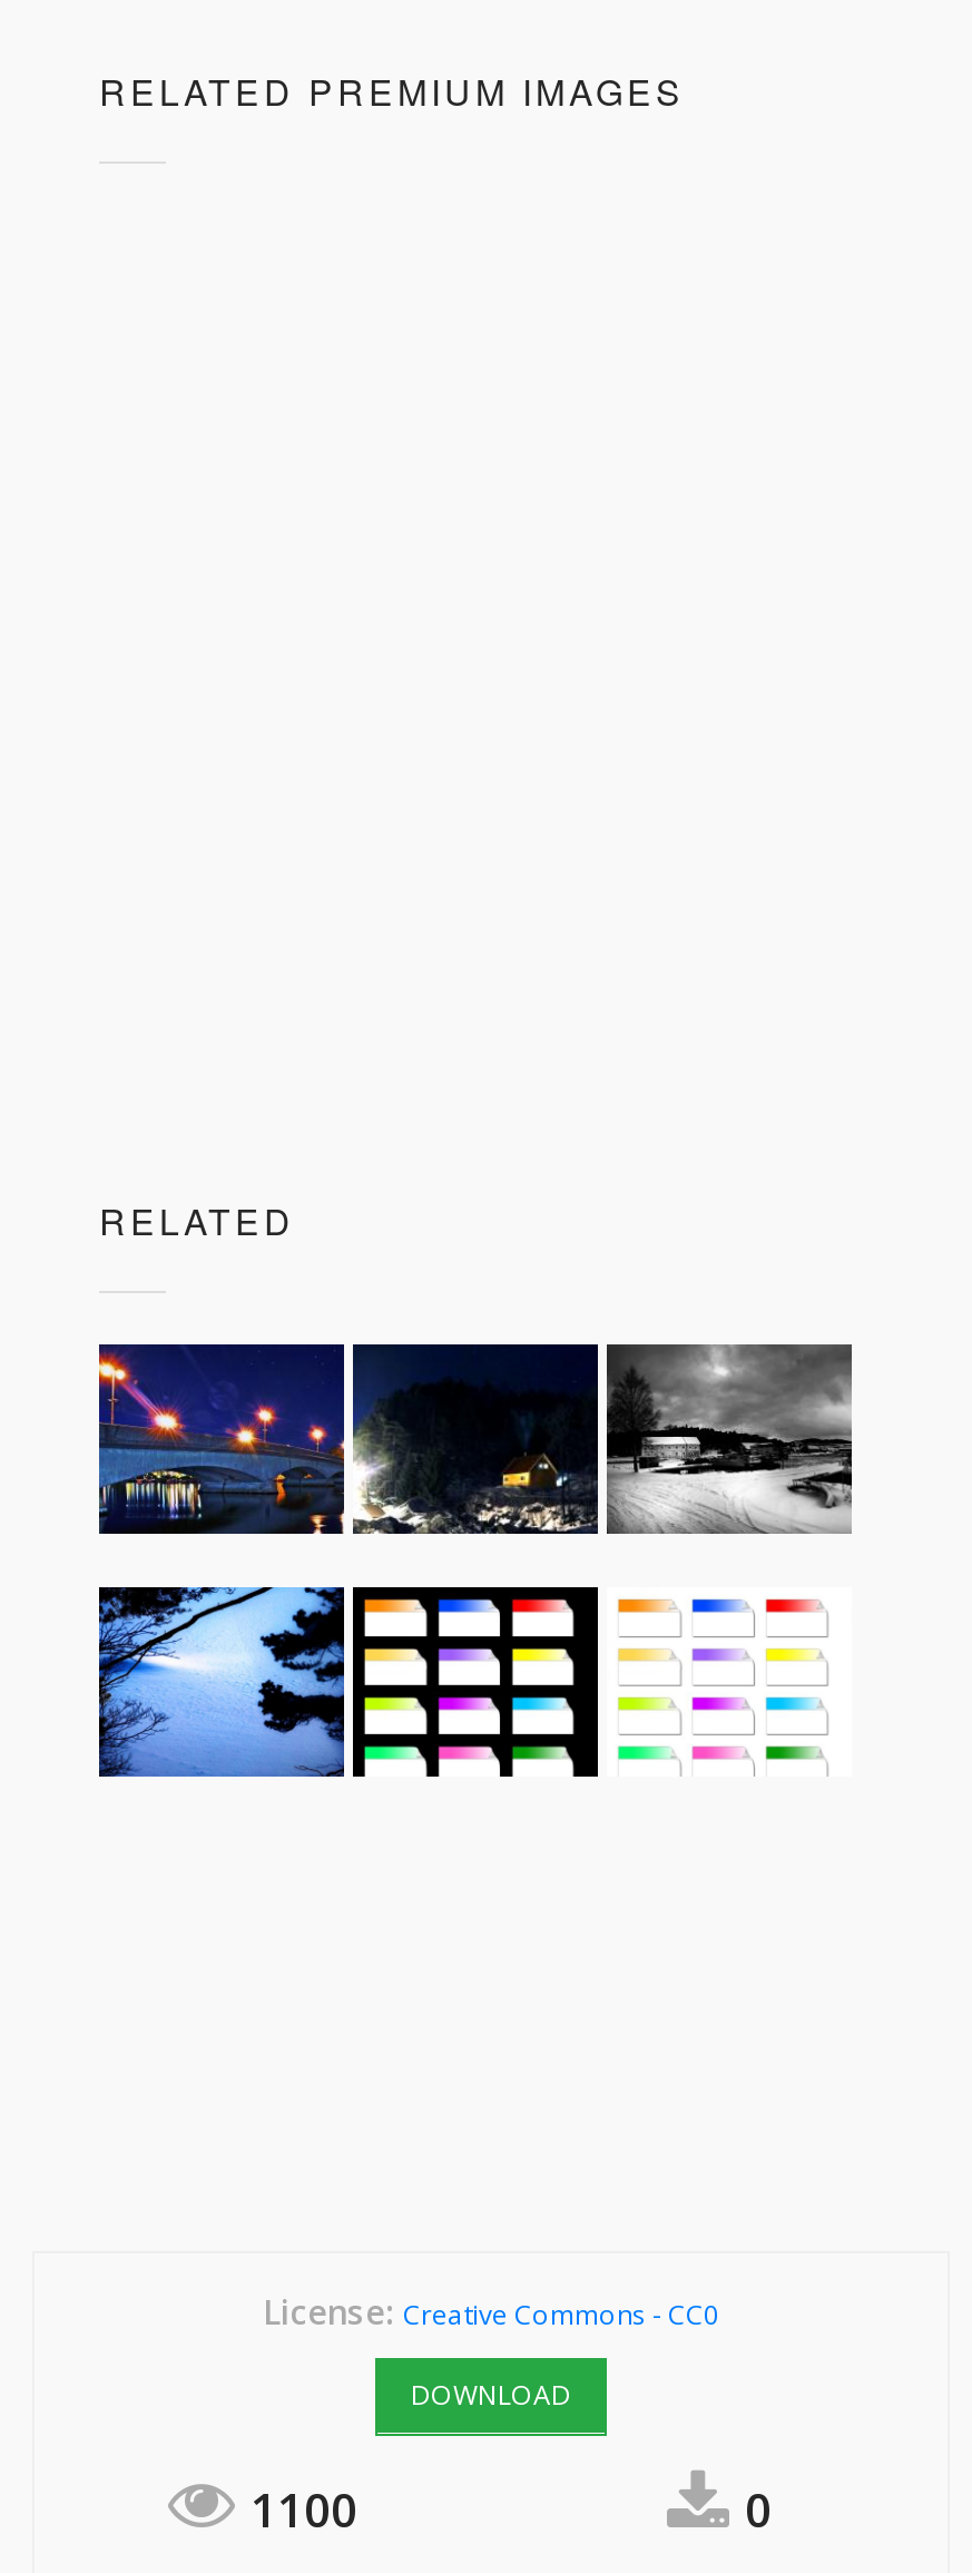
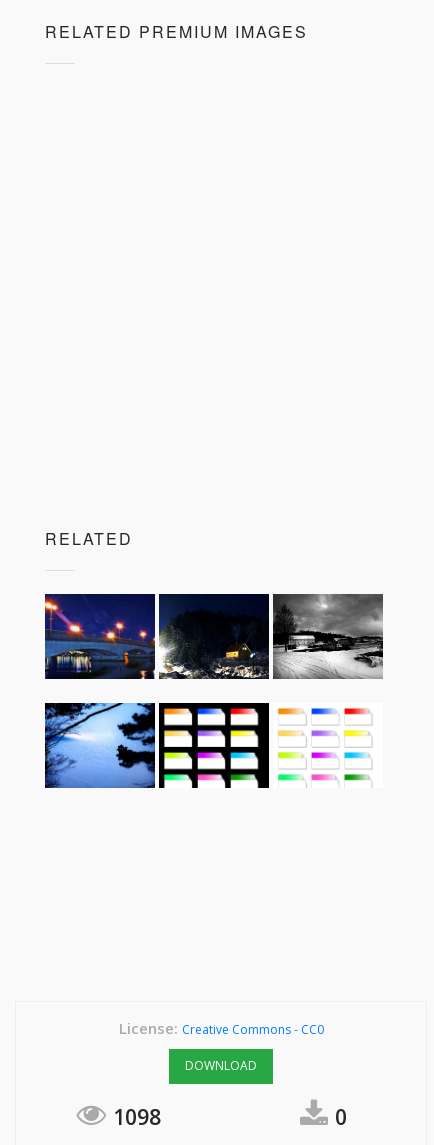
- 1100
+ 1098
